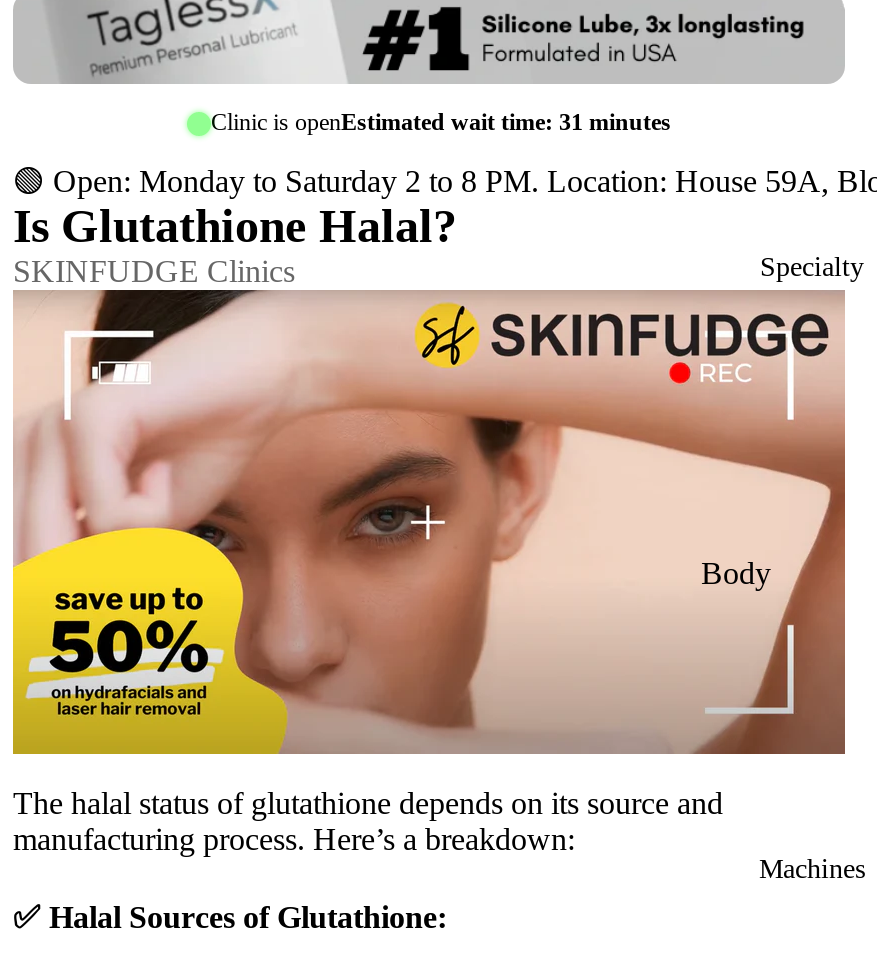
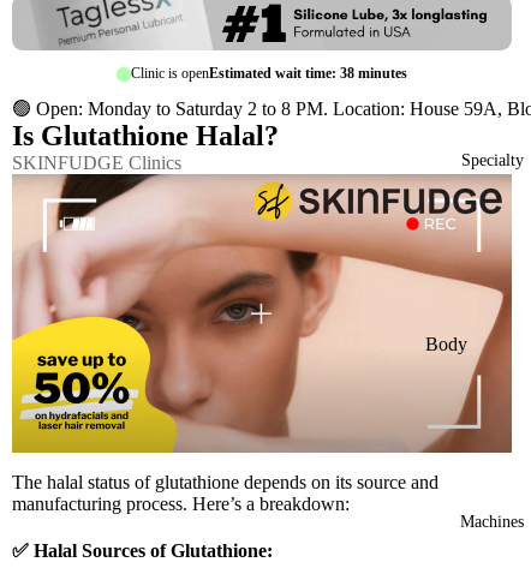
- Clinic is openEstimated wait time: 31 minutes
+ Clinic is openEstimated wait time: 38 minutes
